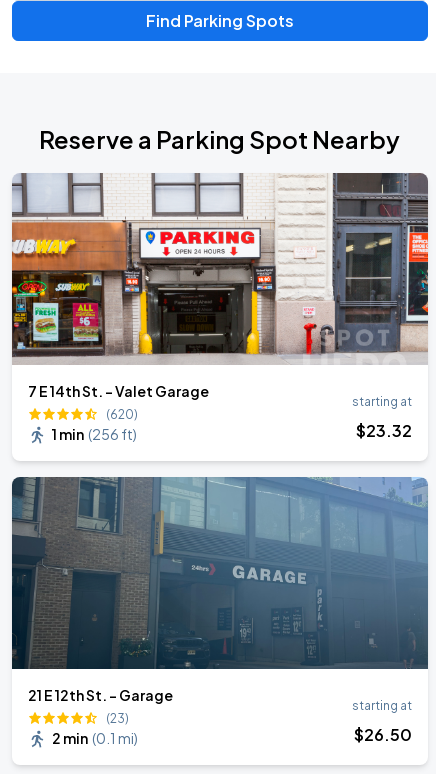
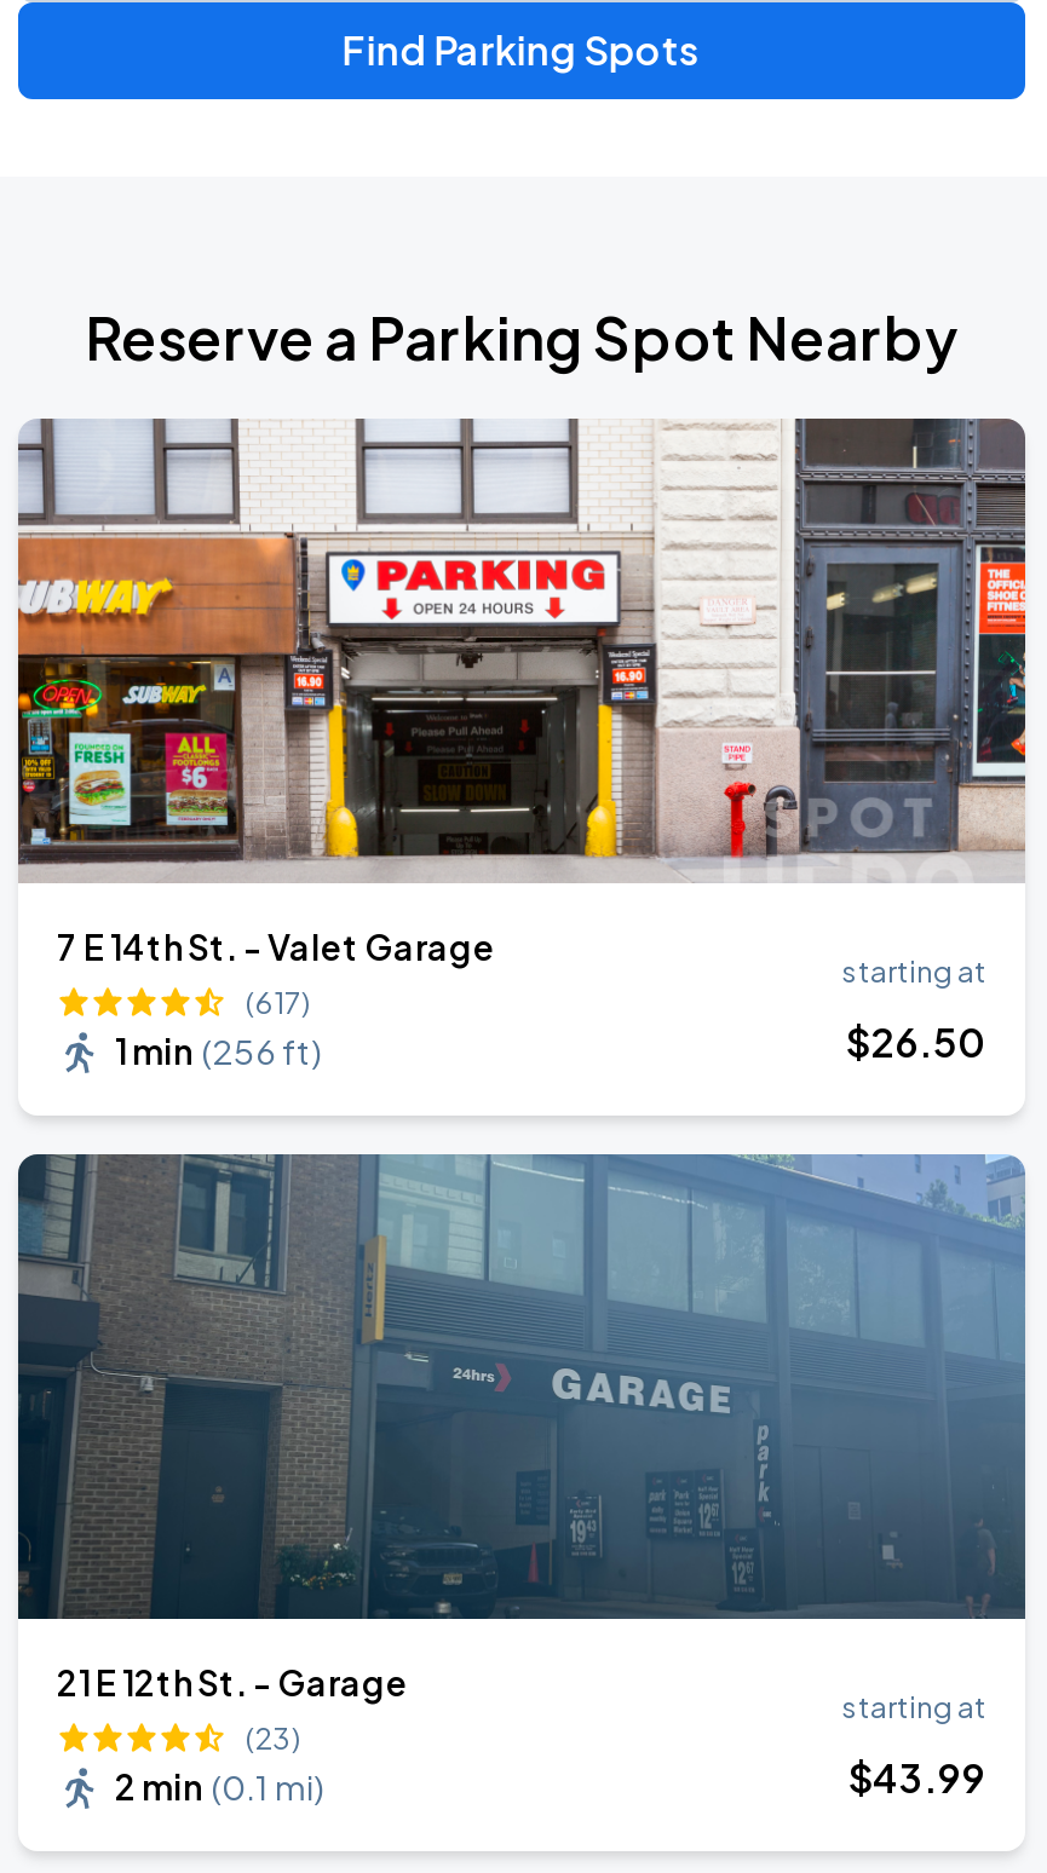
- (620)
+ (617)

- $23.32
+ $26.50

- $26.50
+ $43.99
